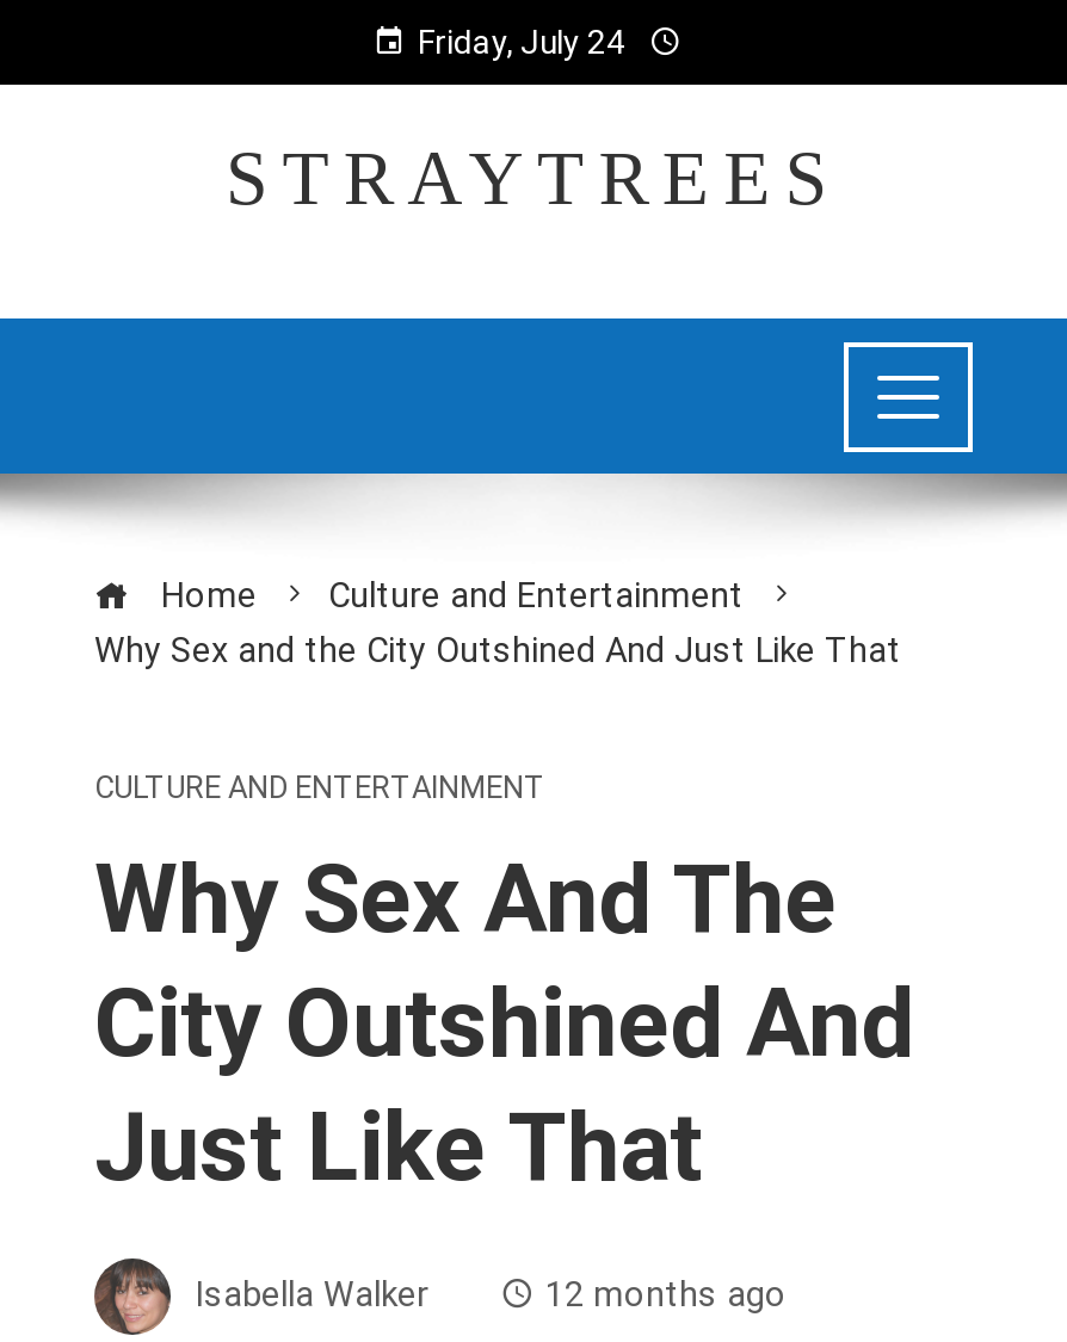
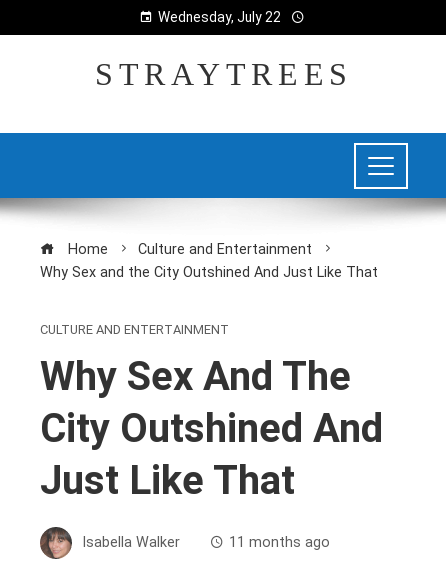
- Friday, July 24
+ Wednesday, July 22

- 12 months ago
+ 11 months ago
